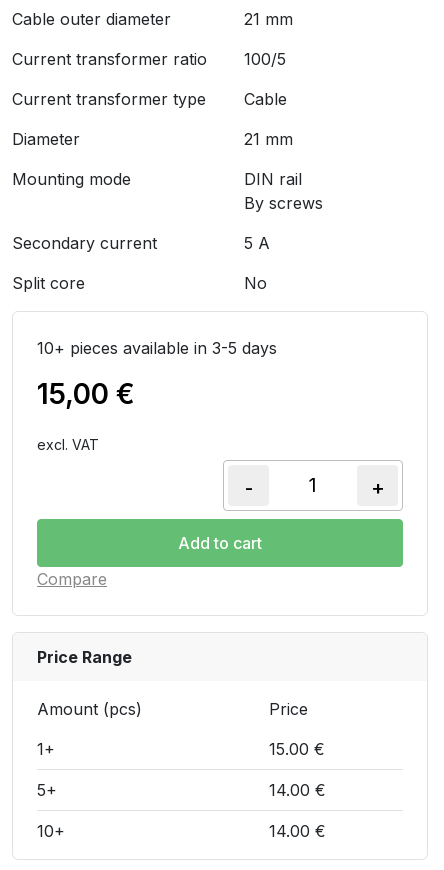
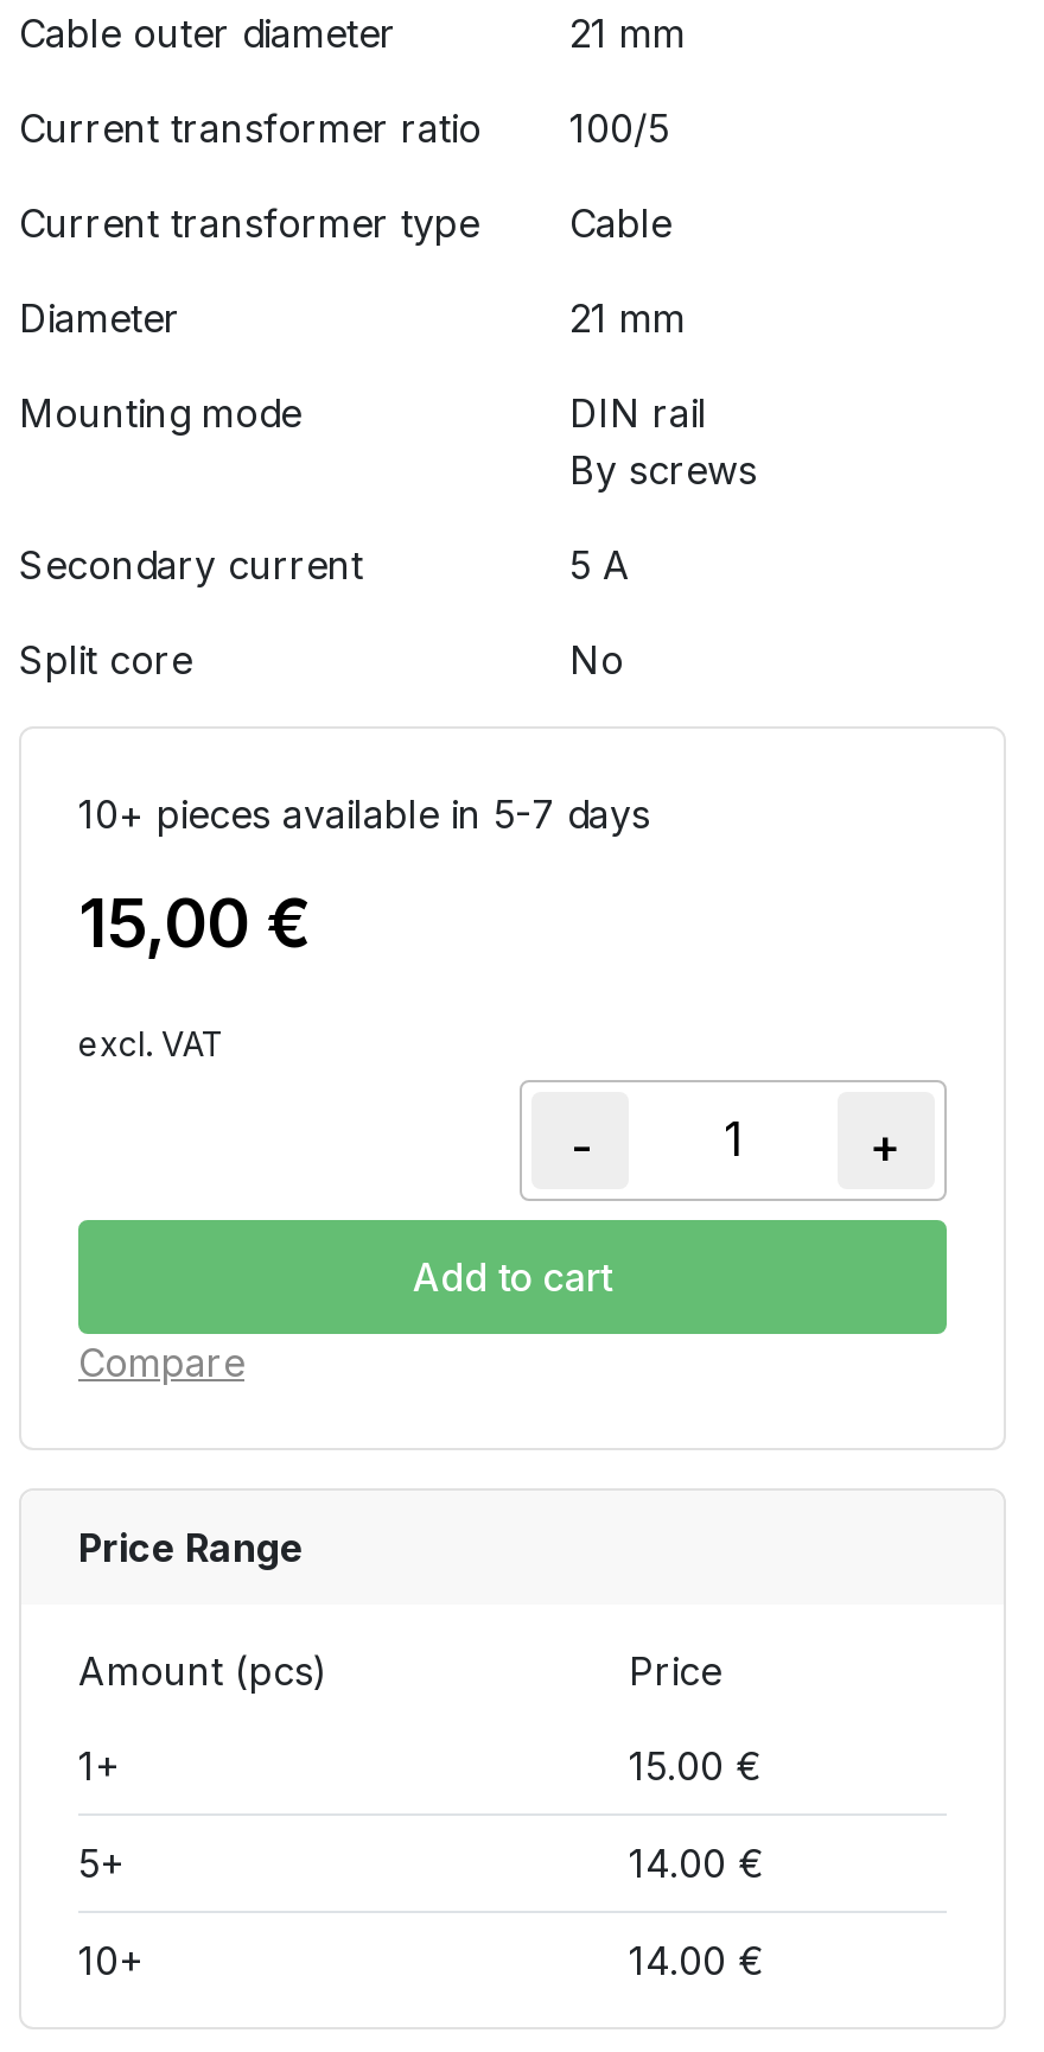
- 10+ pieces available in 3-5 days
+ 10+ pieces available in 5-7 days
